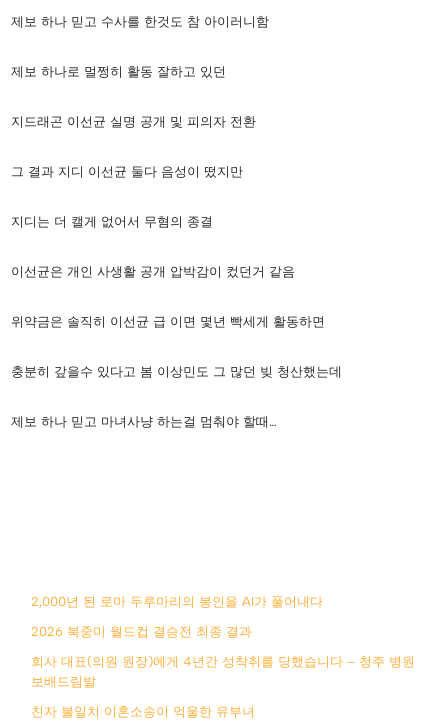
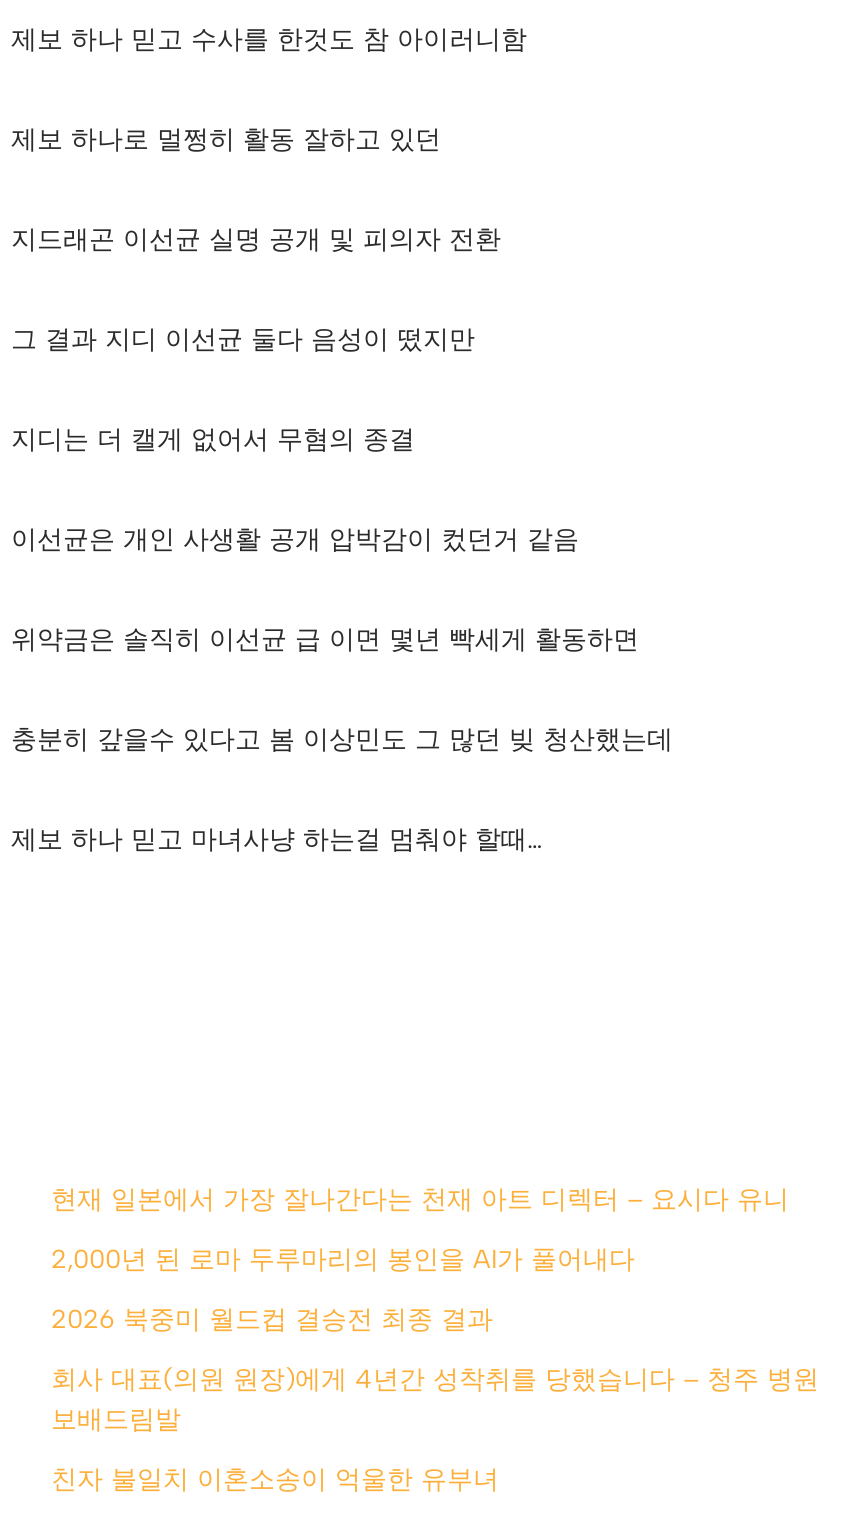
+ 현재 일본에서 가장 잘나간다는 천재 아트 디렉터 – 요시다 유니
